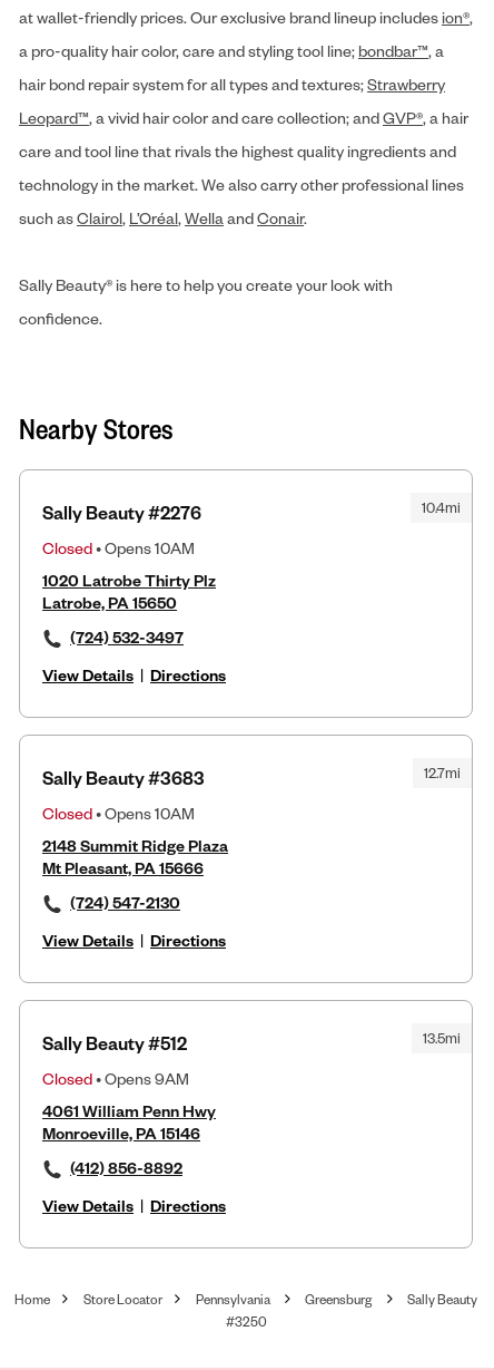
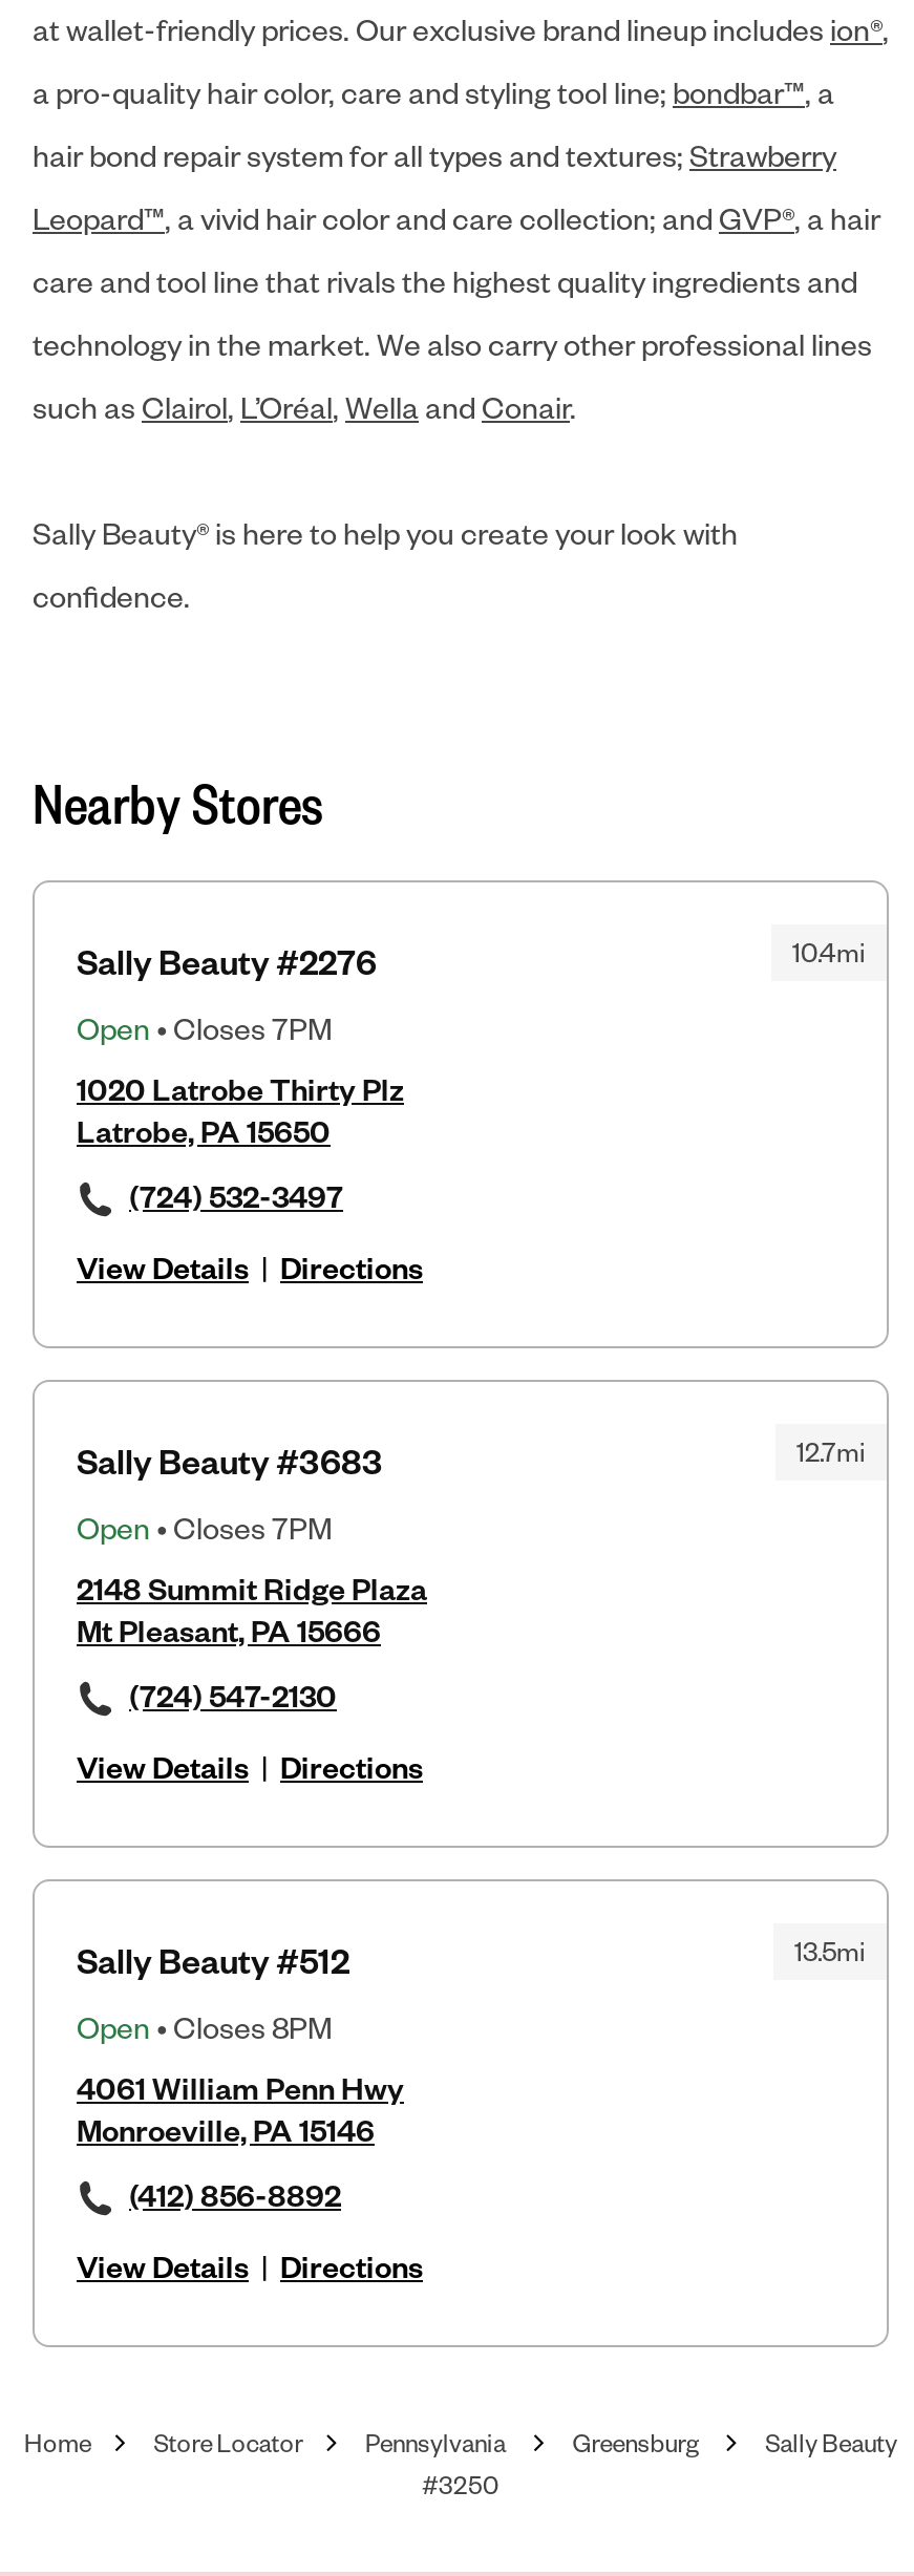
- Closed • Opens 10AM
+ Open • Closes 7PM

- Closed • Opens 10AM
+ Open • Closes 7PM

- Closed • Opens 9AM
+ Open • Closes 8PM
